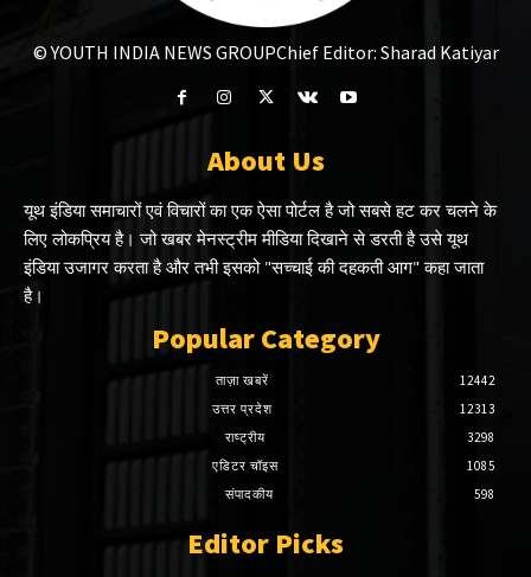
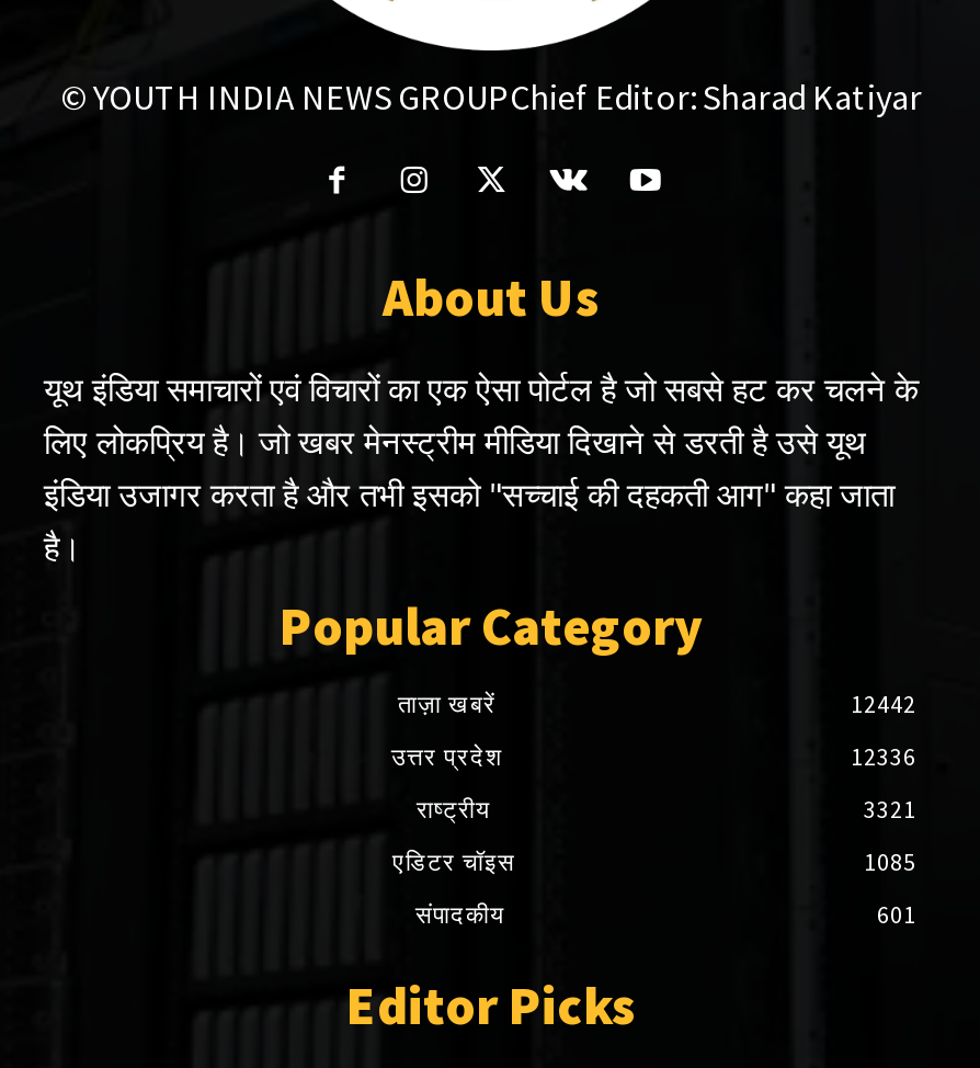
- 12313
+ 12336

- 3298
+ 3321

- 598
+ 601
